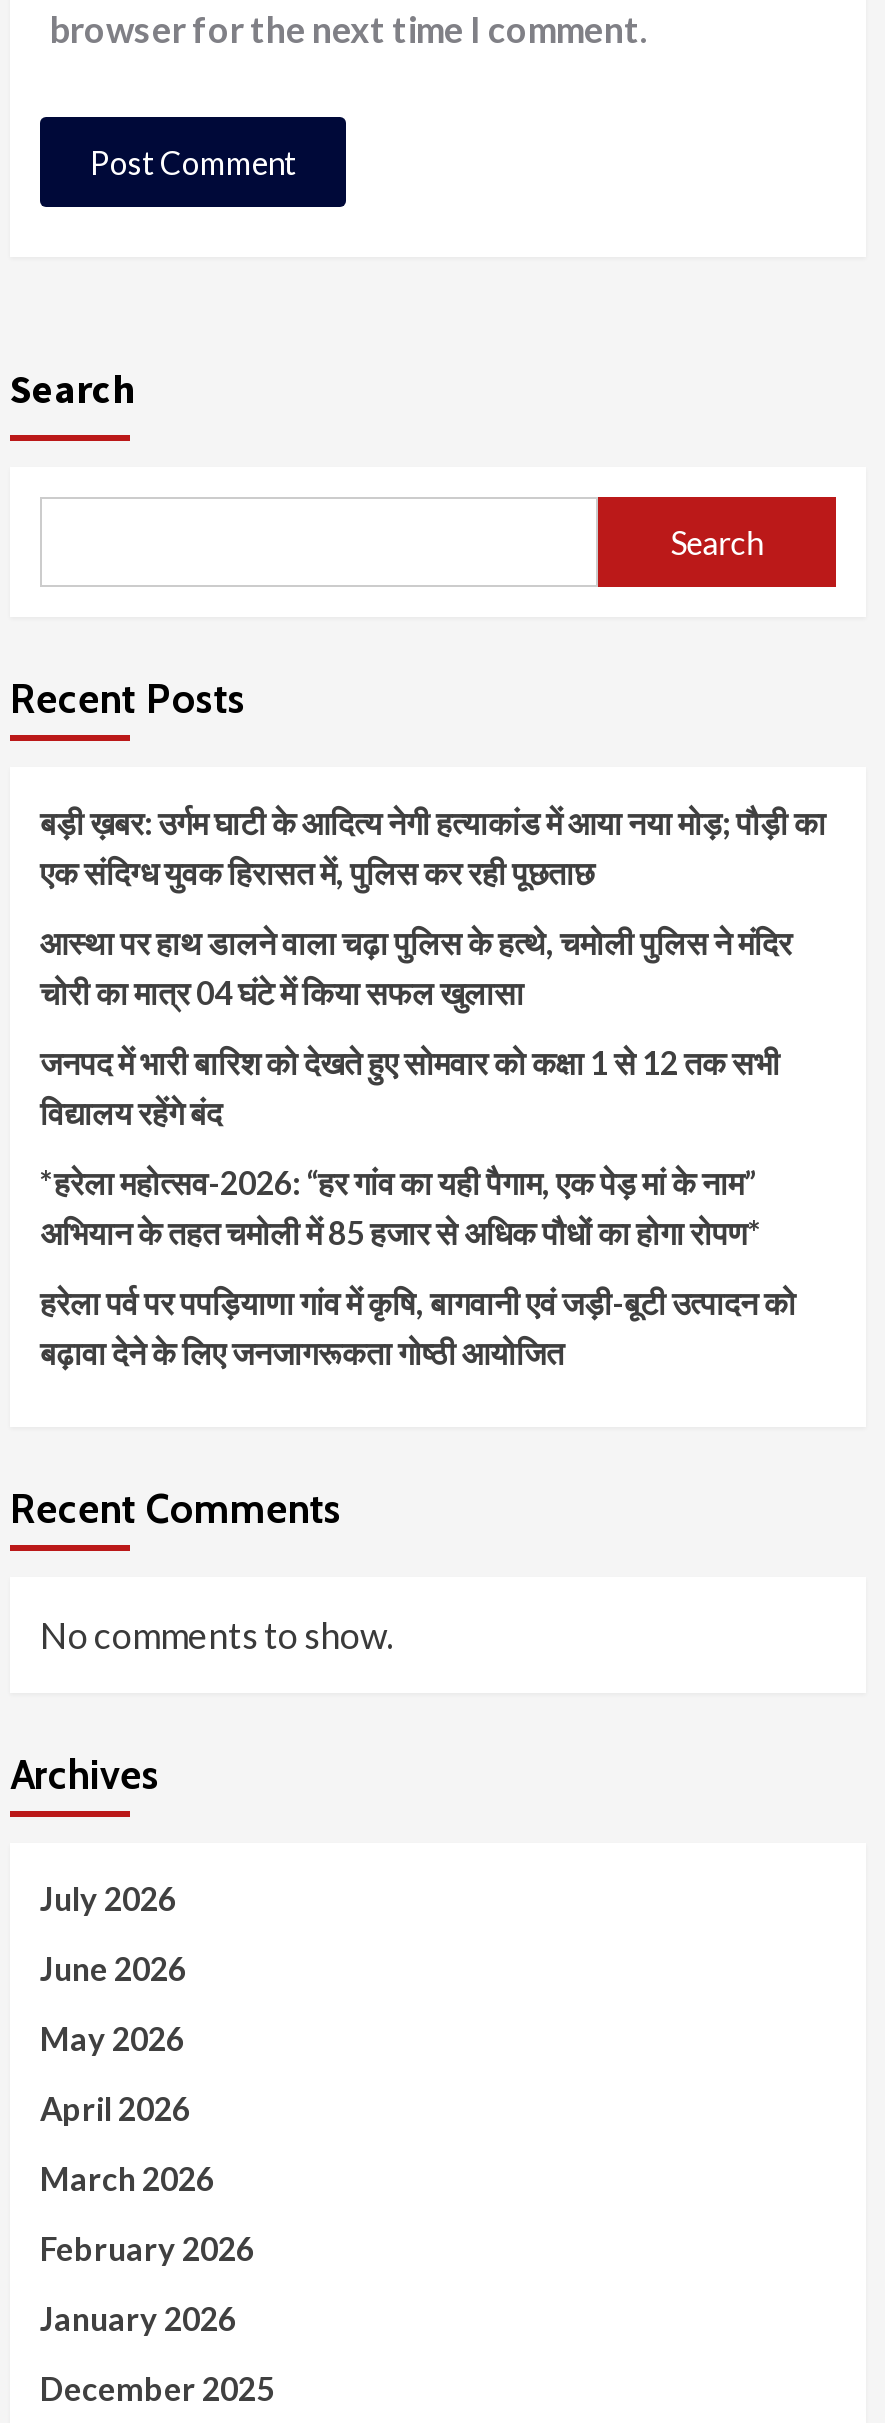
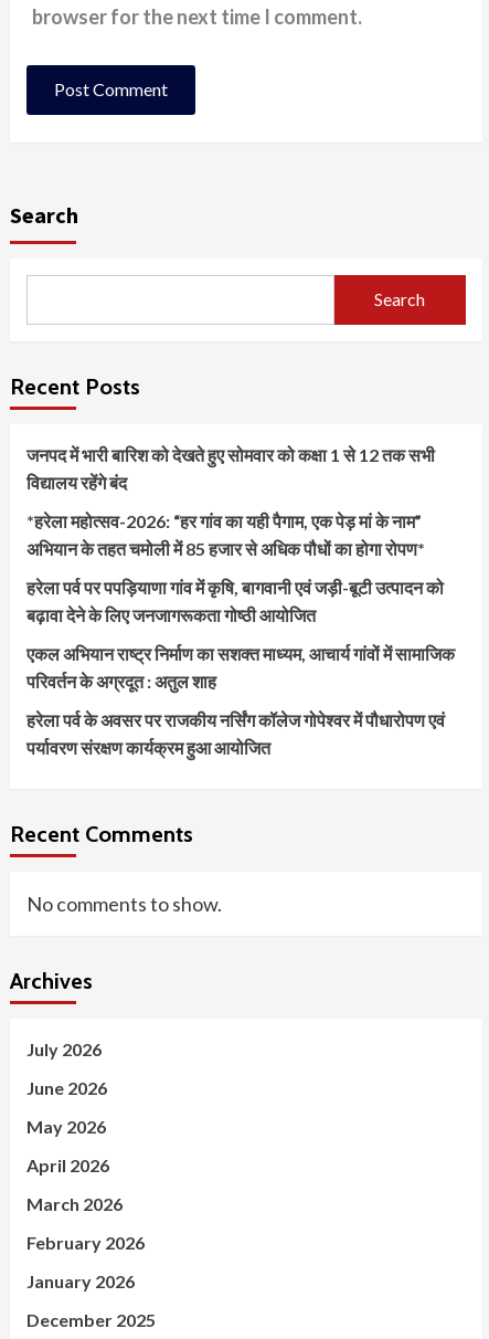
- बड़ी ख़बर: उर्गम घाटी के आदित्य नेगी हत्याकांड में आया नया मोड़; पौड़ी का
- एक संदिग्ध युवक हिरासत में, पुलिस कर रही पूछताछ
- आस्था पर हाथ डालने वाला चढ़ा पुलिस के हत्थे, चमोली पुलिस ने मंदिर
- चोरी का मात्र 04 घंटे में किया सफल खुलासा

moved up: जनपद में भारी बारिश को देखते हुए सोमवार को कक्षा 1 से 12 तक सभी | विद्यालय रहेंगे बंद | *हरेला महोत्सव-2026: “हर गांव का यही पैगाम, एक पेड़ मां के नाम” | अभियान के तहत चमोली में 85 हजार से अधिक पौधों का होगा रोपण* | हरेला पर्व पर पपड़ियाणा गांव में कृषि, बागवानी एवं जड़ी-बूटी उत्पादन को | बढ़ावा देने के लिए जनजागरूकता गोष्ठी आयोजित

+ एकल अभियान राष्ट्र निर्माण का सशक्त माध्यम, आचार्य गांवों में सामाजिक
+ परिवर्तन के अग्रदूत : अतुल शाह
+ हरेला पर्व के अवसर पर राजकीय नर्सिंग कॉलेज गोपेश्वर में पौधारोपण एवं
+ पर्यावरण संरक्षण कार्यक्रम हुआ आयोजित
